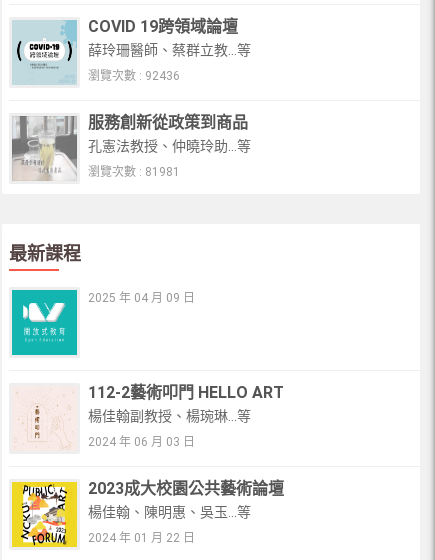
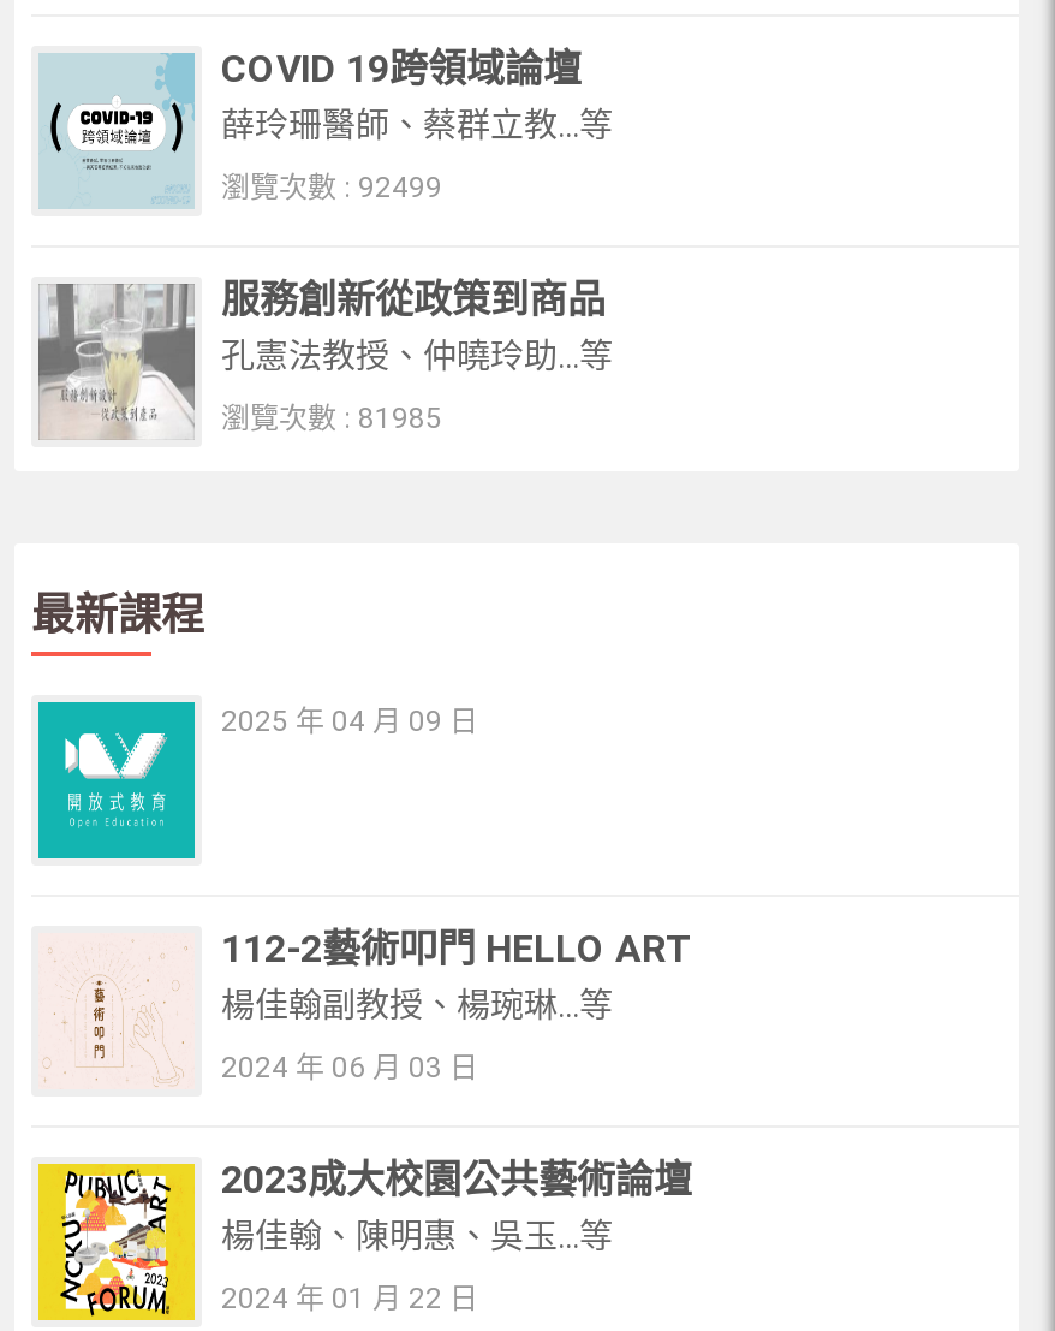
- 瀏覽次數 : 92436
+ 瀏覽次數 : 92499

- 瀏覽次數 : 81981
+ 瀏覽次數 : 81985
